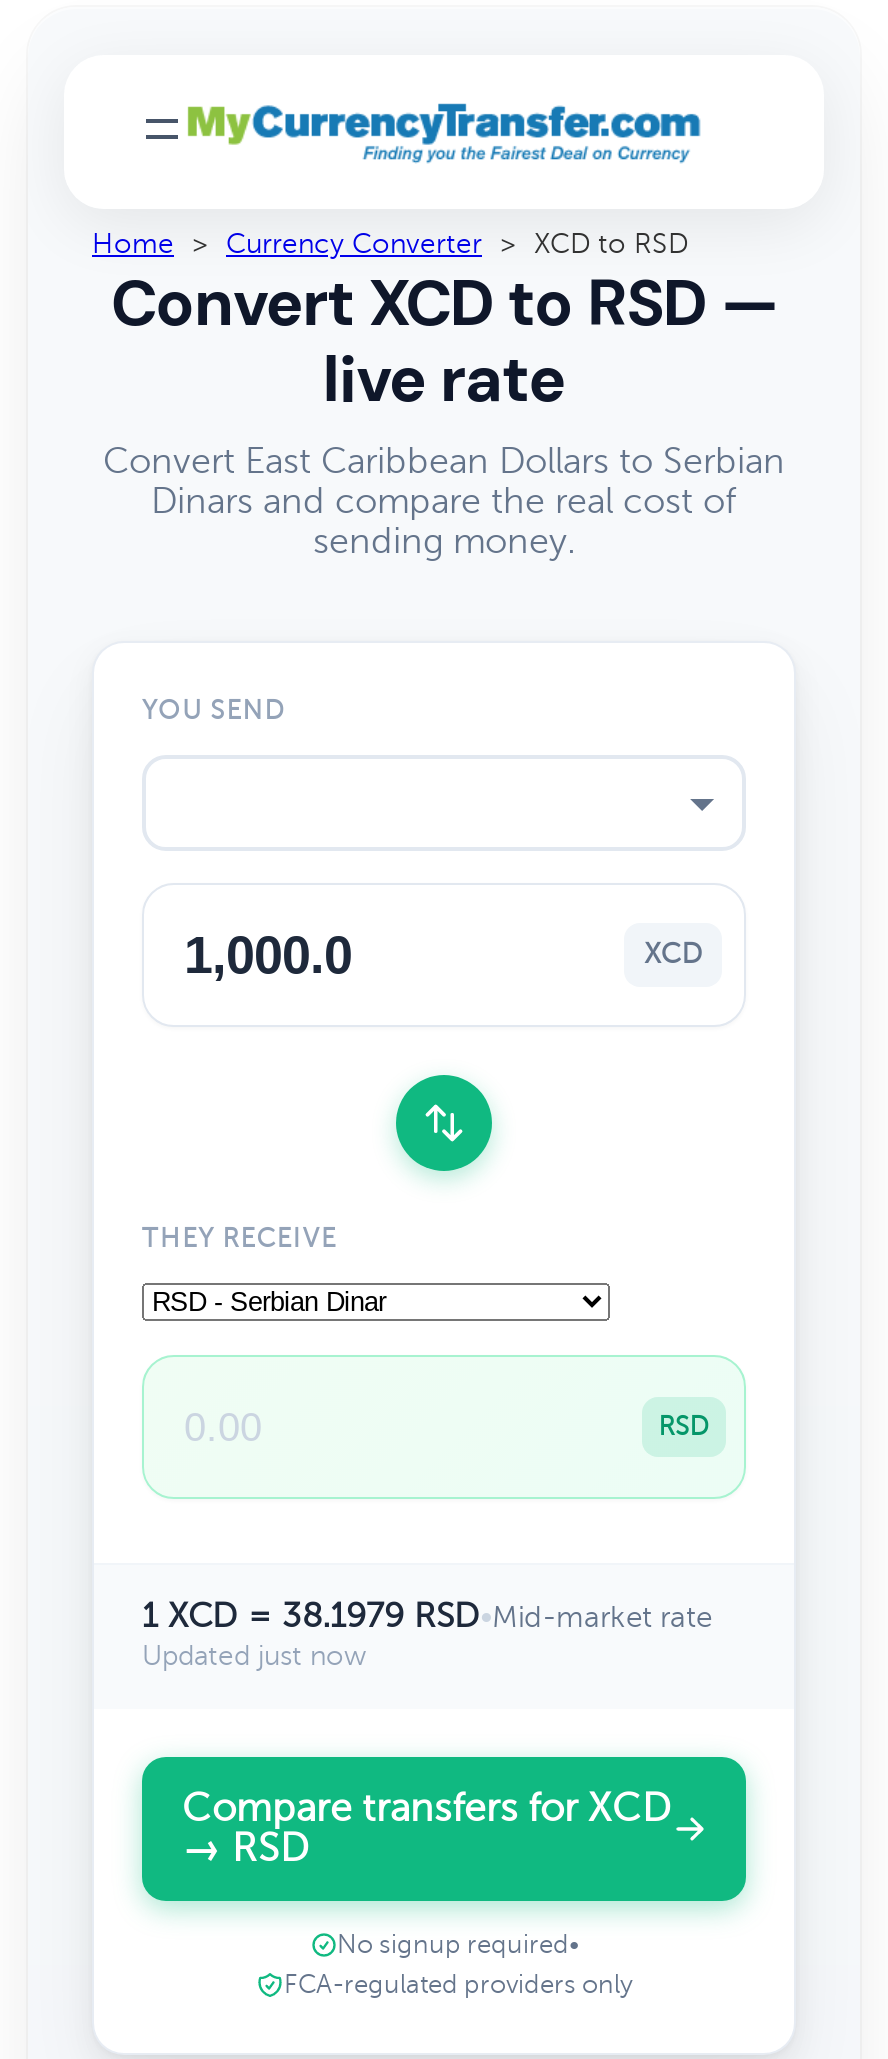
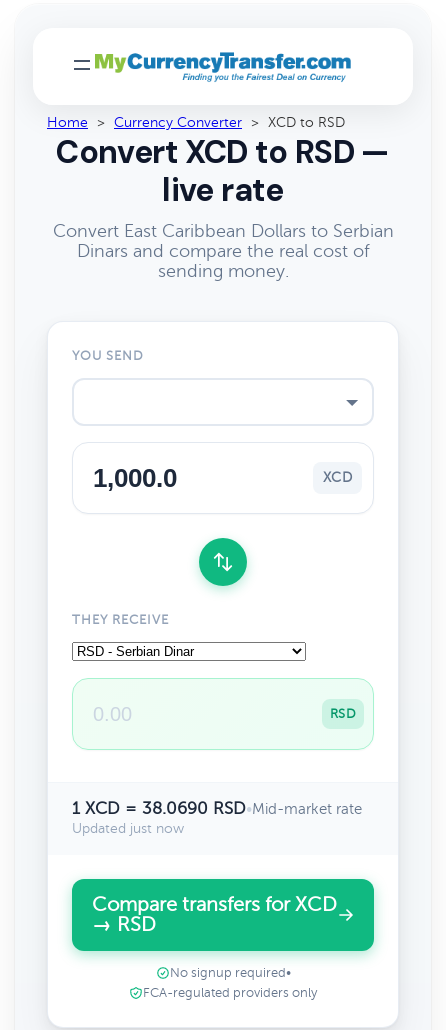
- 1 XCD = 38.1979 RSD • Mid-market rate
+ 1 XCD = 38.0690 RSD • Mid-market rate
